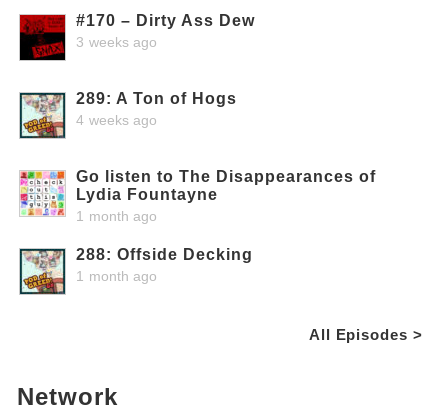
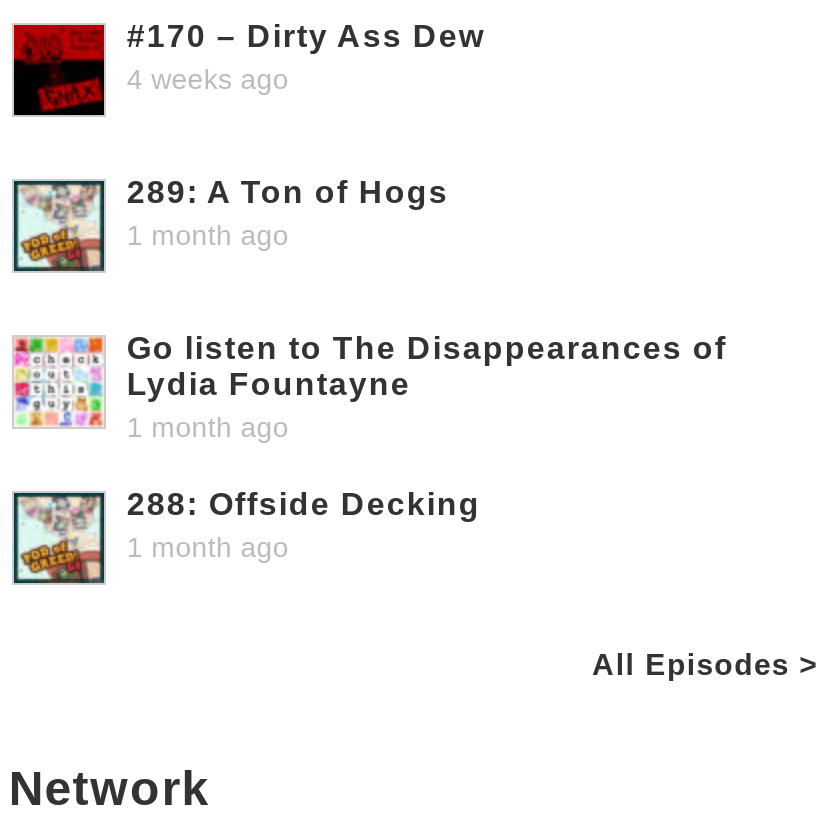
- 3 weeks ago
+ 4 weeks ago

- 4 weeks ago
+ 1 month ago
